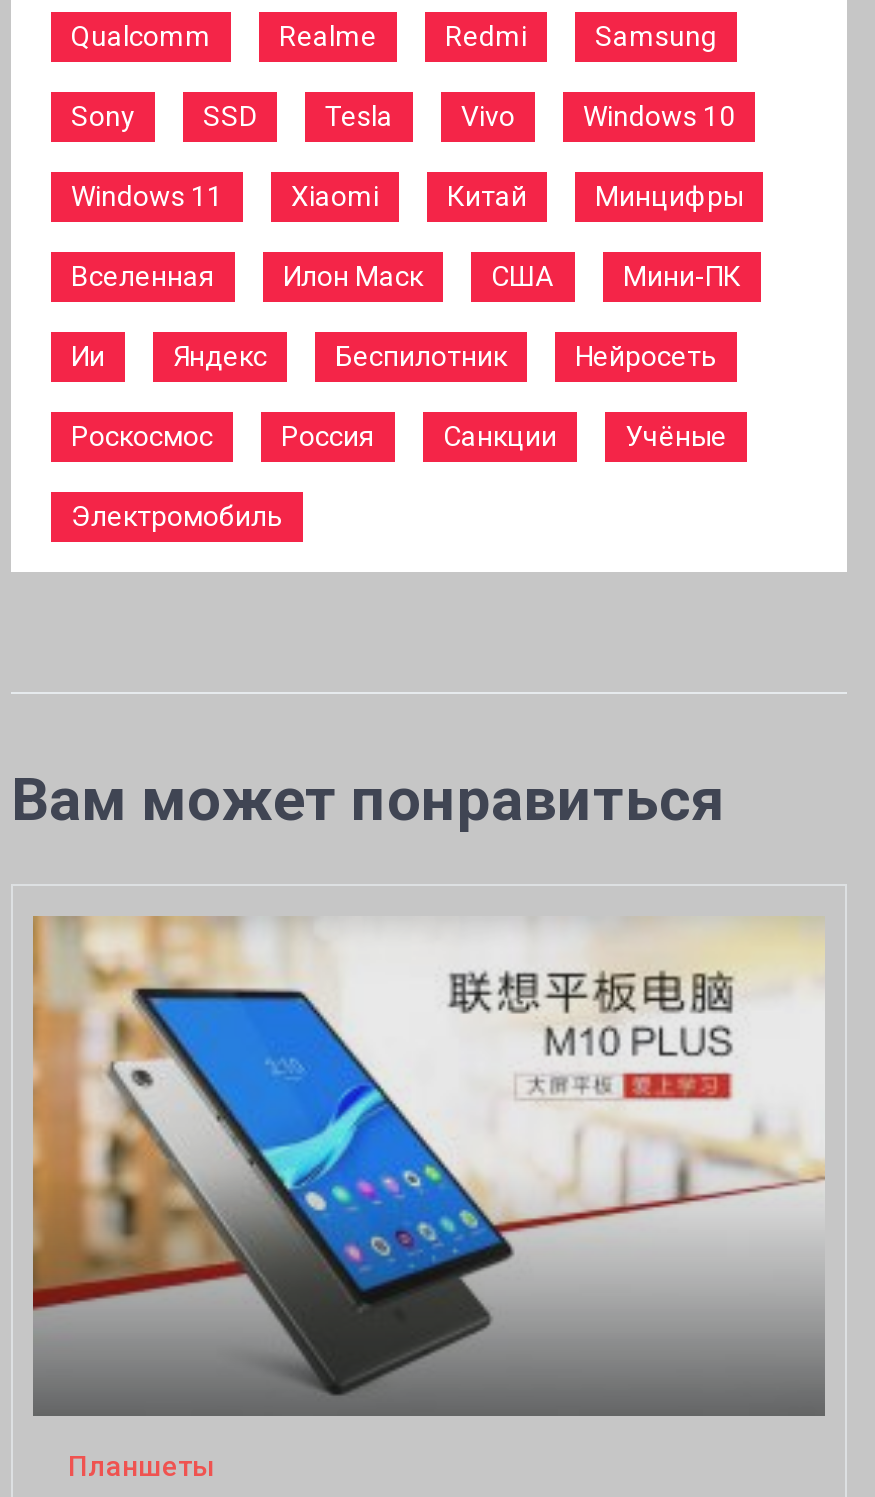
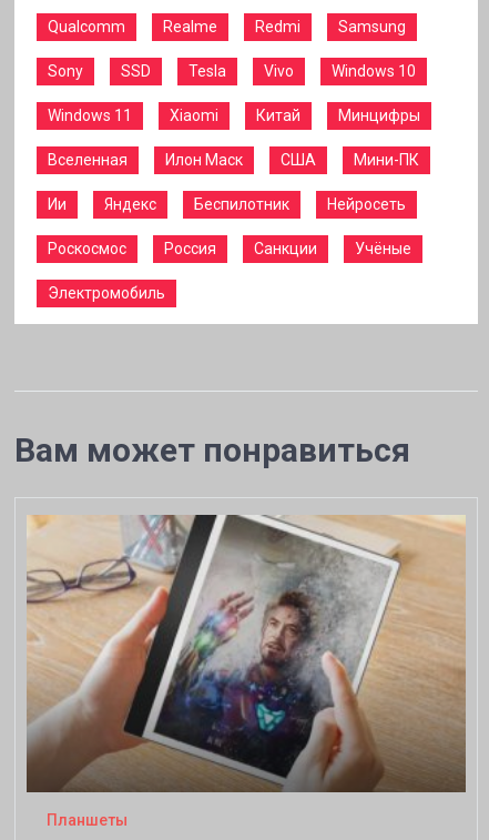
- [image]
+ [image]
